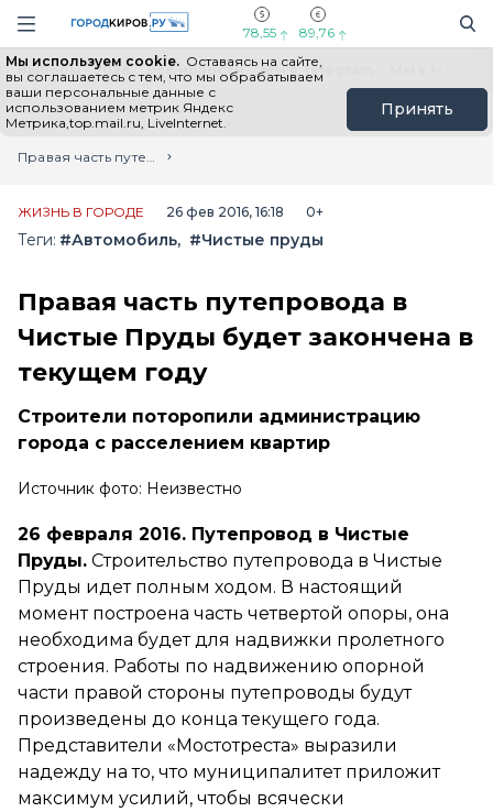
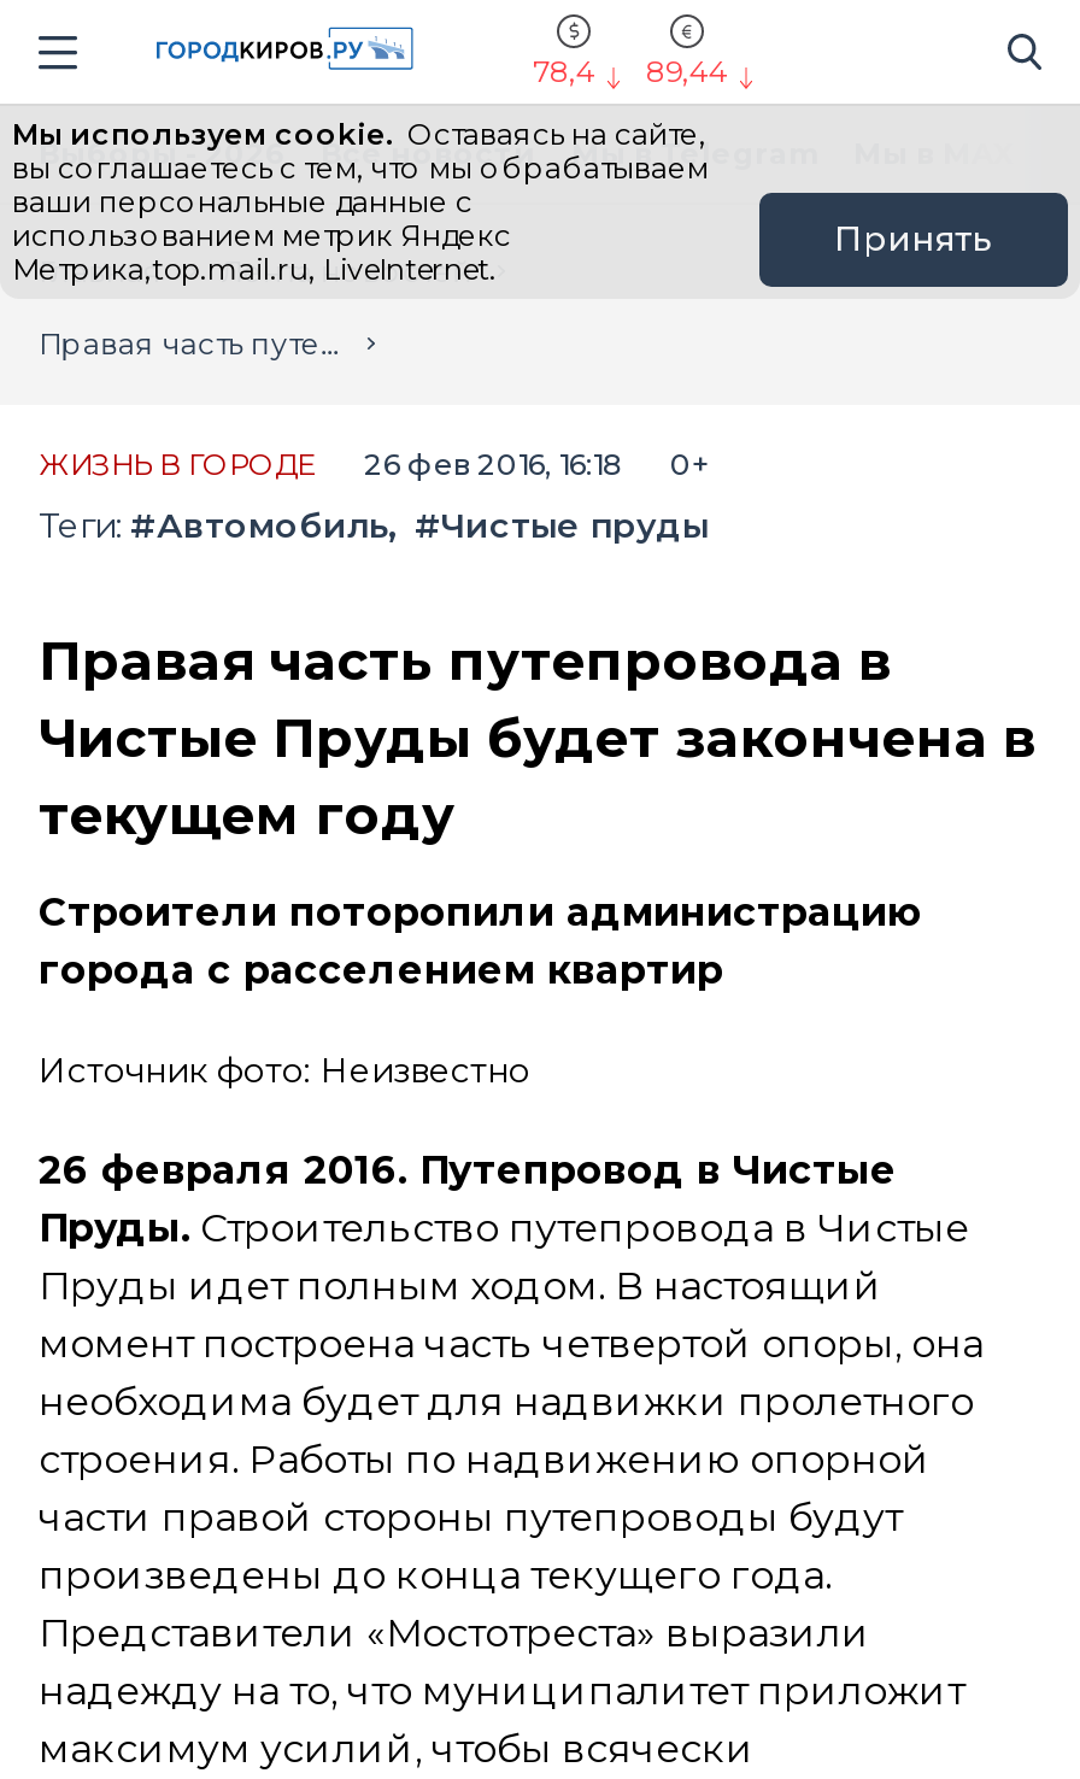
- 78,55
+ 78,4

- 89,76
+ 89,44
